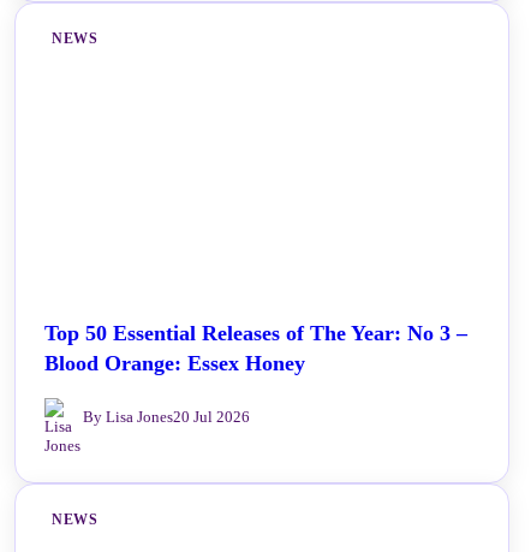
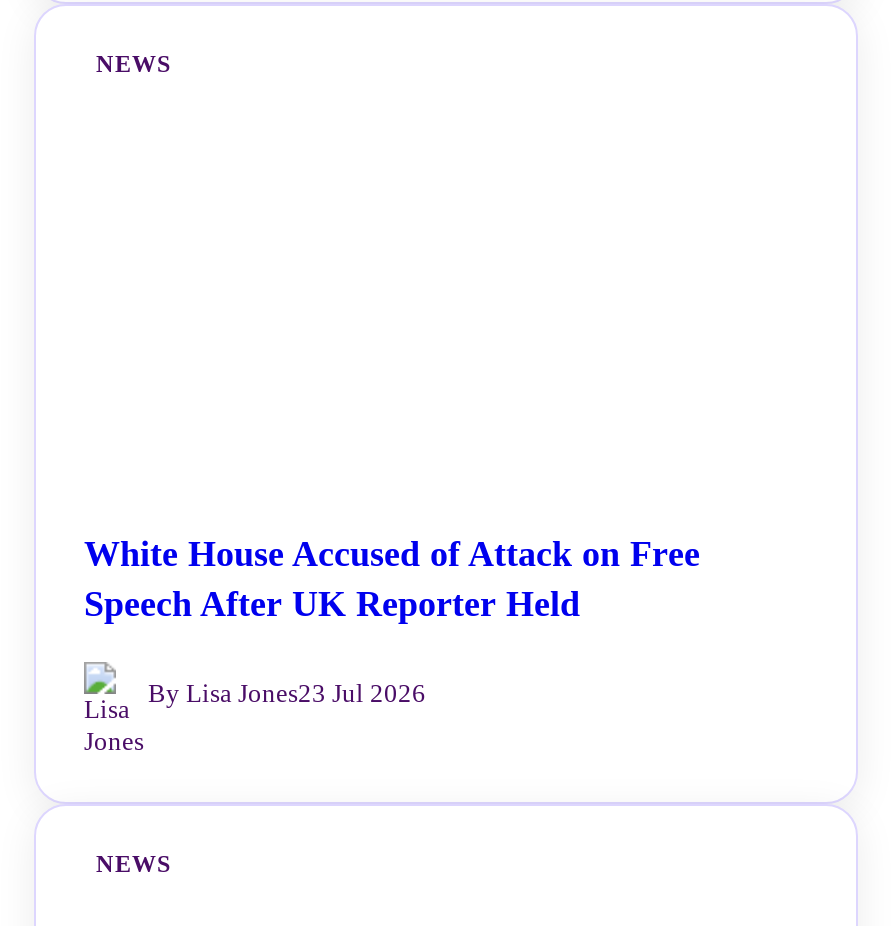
- Top 50 Essential Releases of The Year: No 3 –
- Blood Orange: Essex Honey
+ White House Accused of Attack on Free
+ Speech After UK Reporter Held

- By Lisa Jones20 Jul 2026
+ By Lisa Jones23 Jul 2026
